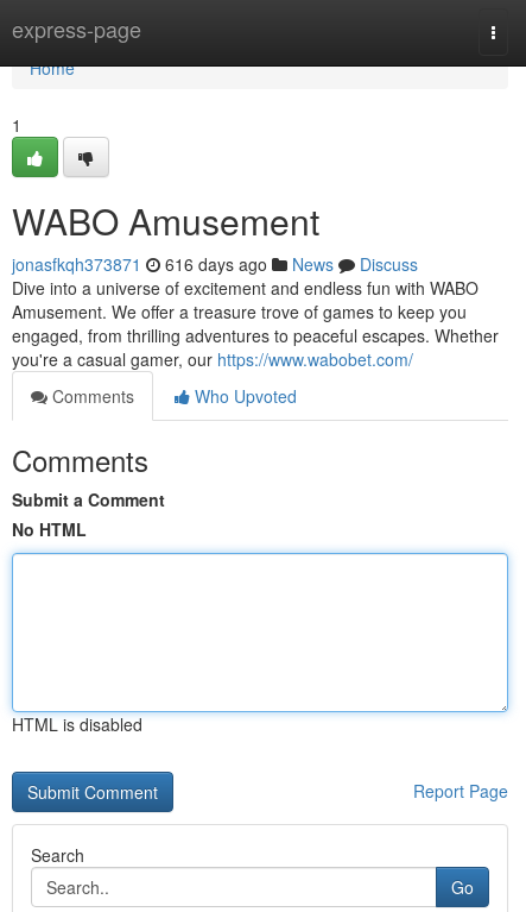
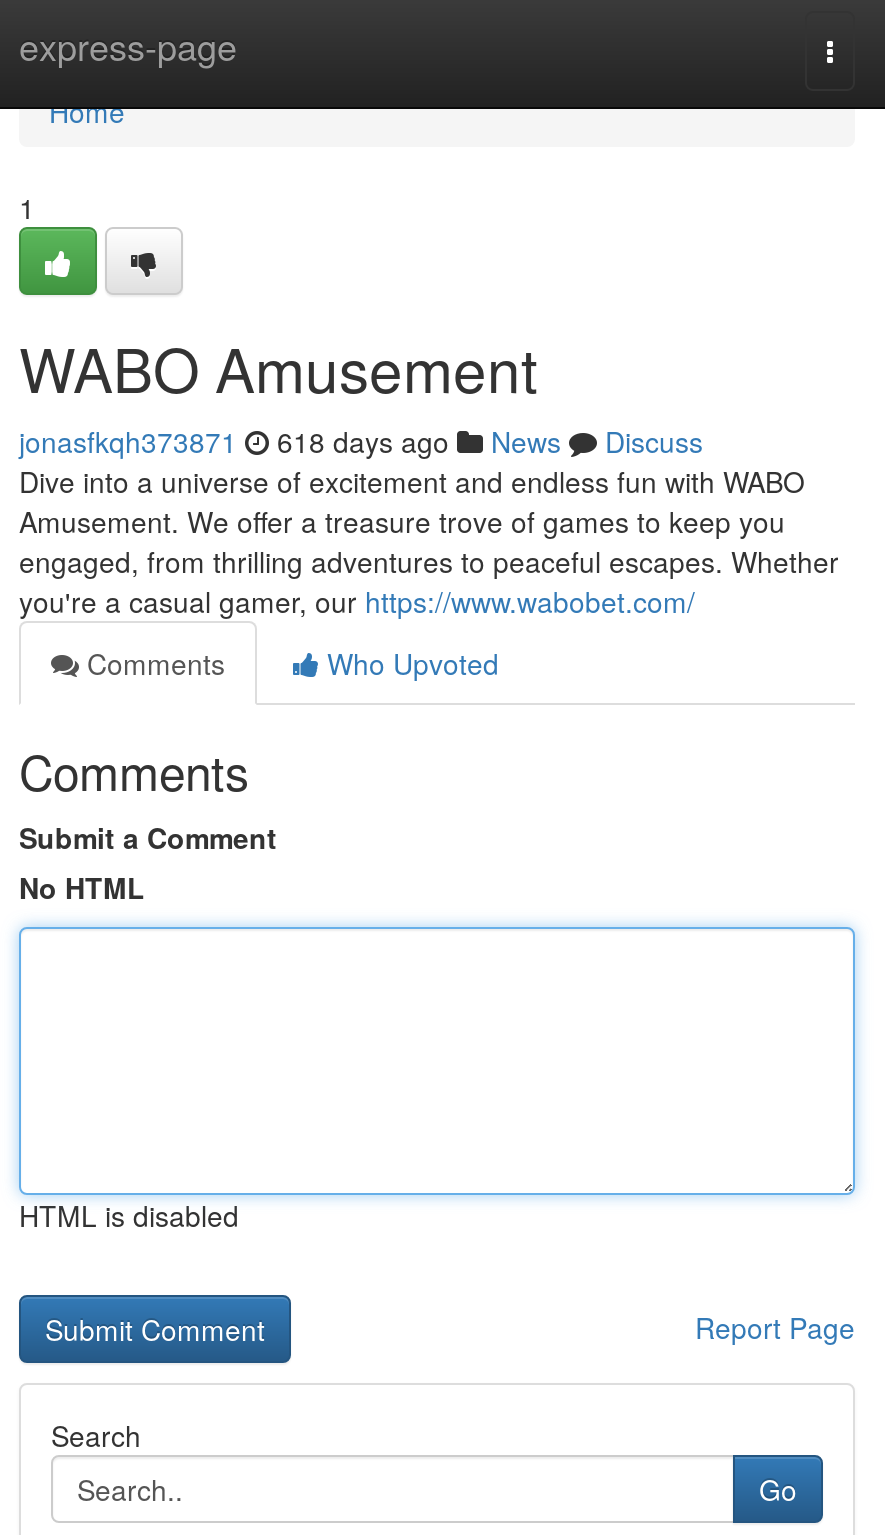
- jonasfkqh373871 616 days ago News Discuss
+ jonasfkqh373871 618 days ago News Discuss
